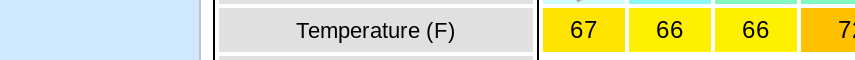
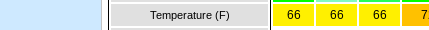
- 67
+ 66
